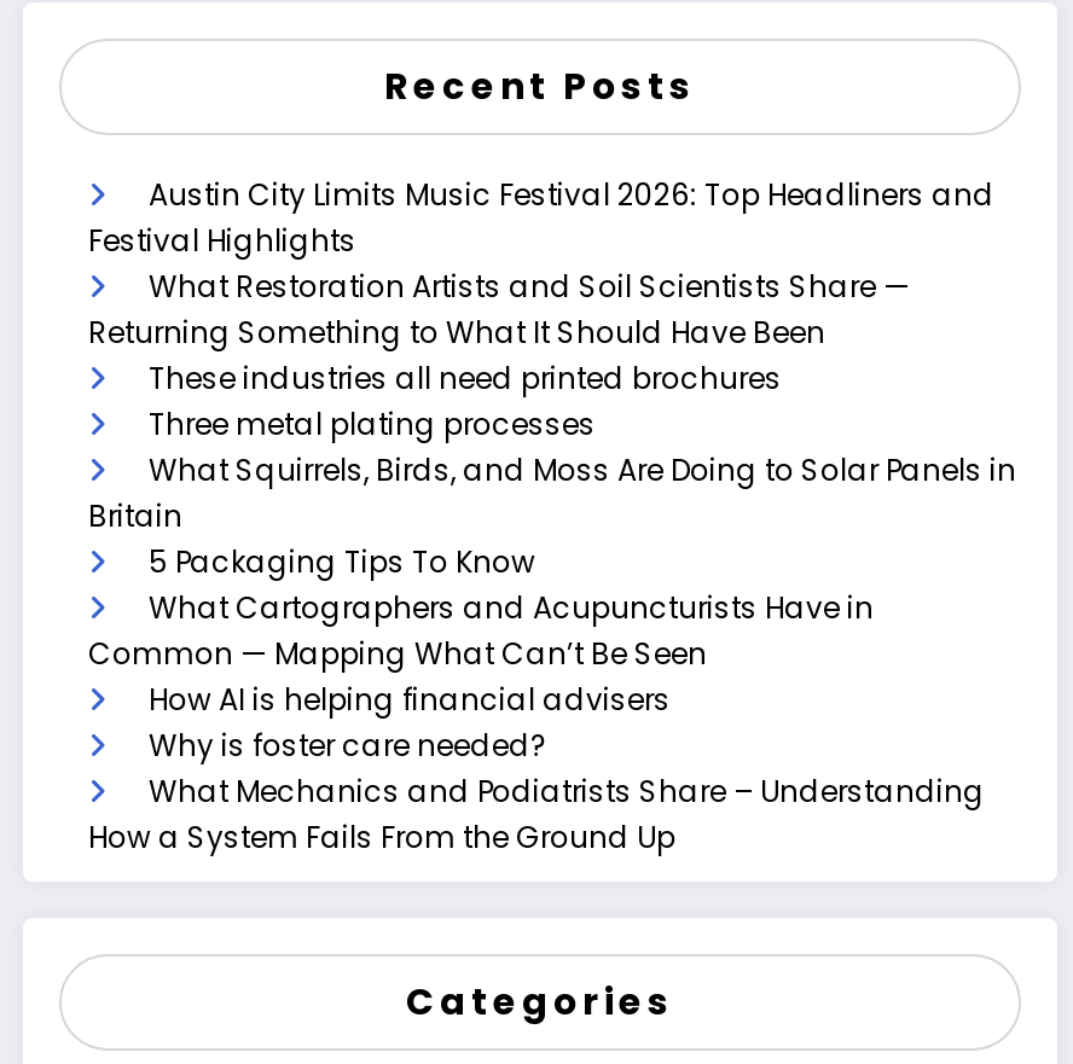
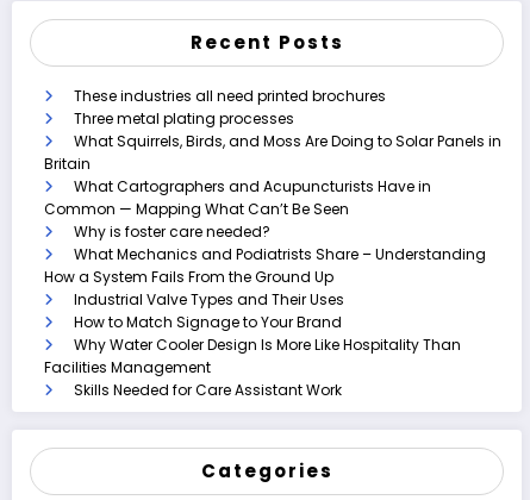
- Austin City Limits Music Festival 2026: Top Headliners and
- Festival Highlights
- What Restoration Artists and Soil Scientists Share —
- Returning Something to What It Should Have Been

moved up: These industries all need printed brochures | Three metal plating processes | What Squirrels, Birds, and Moss Are Doing to Solar Panels in | Britain

- 5 Packaging Tips To Know

moved up: What Cartographers and Acupuncturists Have in | Common — Mapping What Can’t Be Seen

- How AI is helping financial advisers

moved up: Why is foster care needed? | What Mechanics and Podiatrists Share – Understanding | How a System Fails From the Ground Up

+ Industrial Valve Types and Their Uses
+ How to Match Signage to Your Brand
+ Why Water Cooler Design Is More Like Hospitality Than
+ Facilities Management
+ Skills Needed for Care Assistant Work
